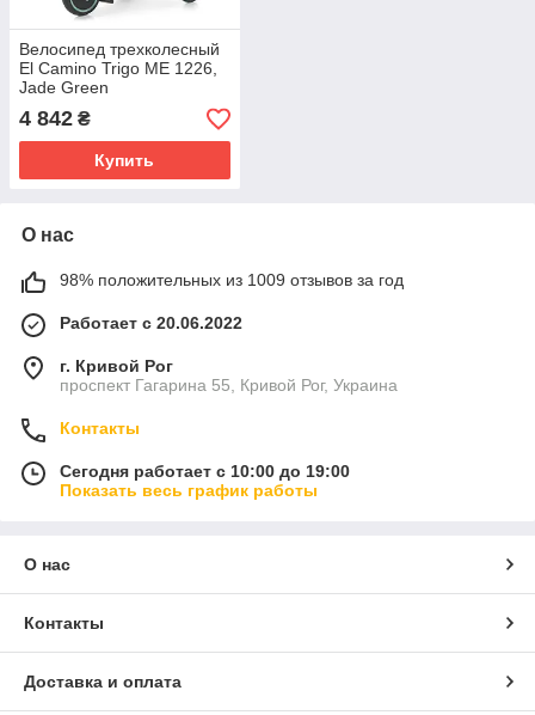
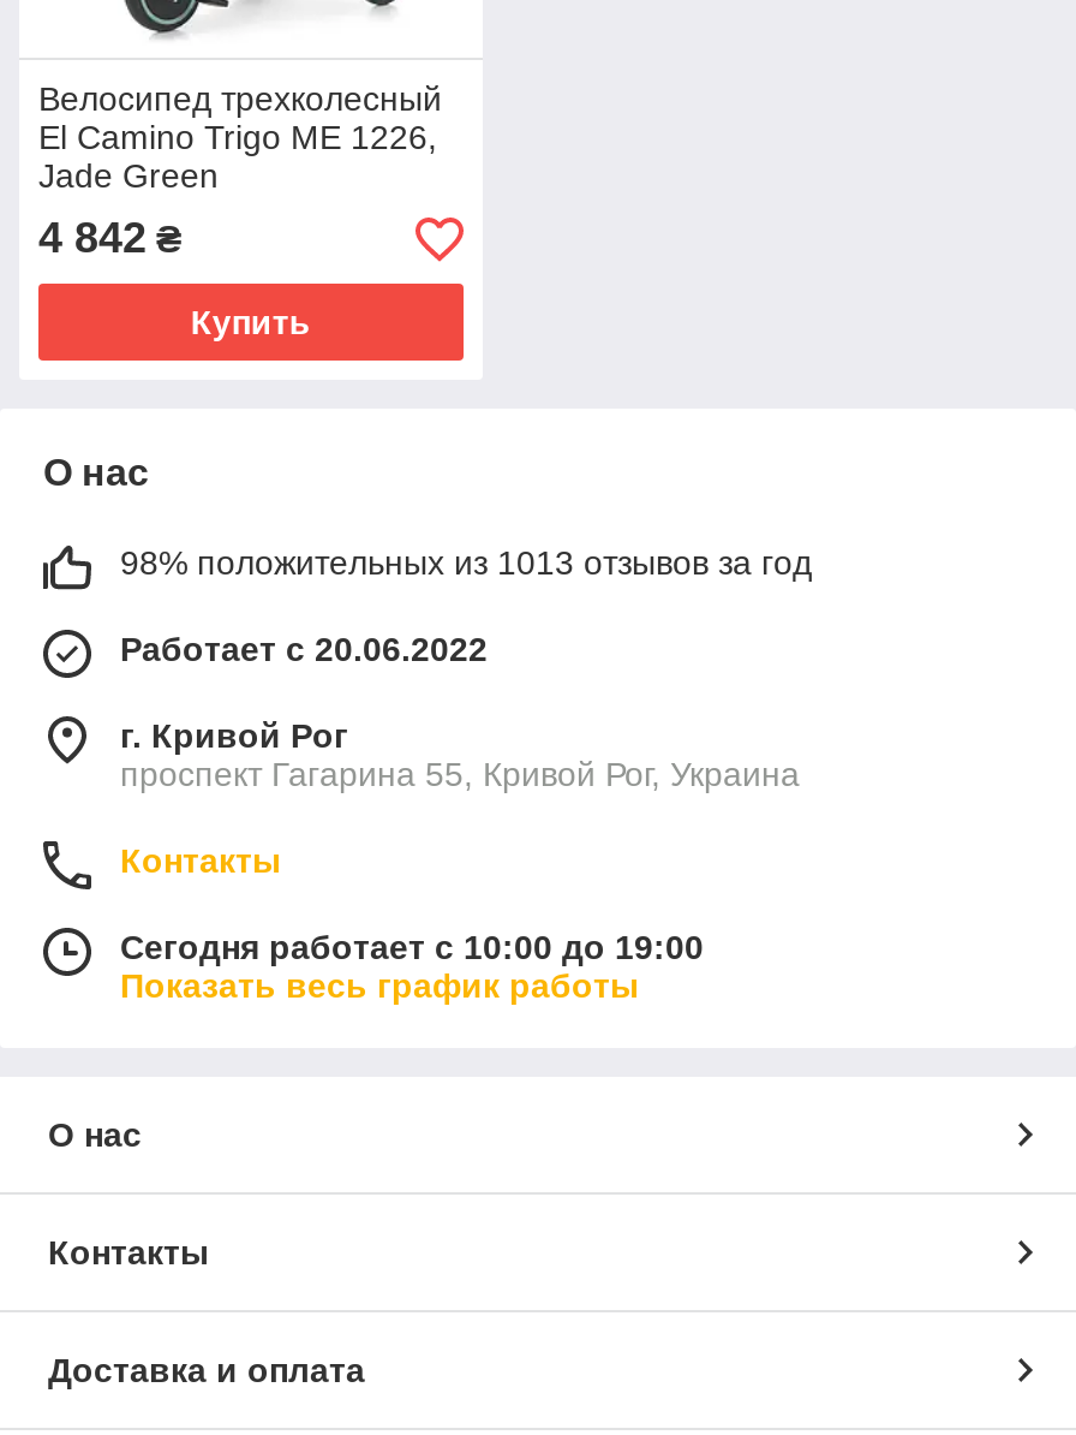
- 98% положительных из 1009 отзывов за год
+ 98% положительных из 1013 отзывов за год
